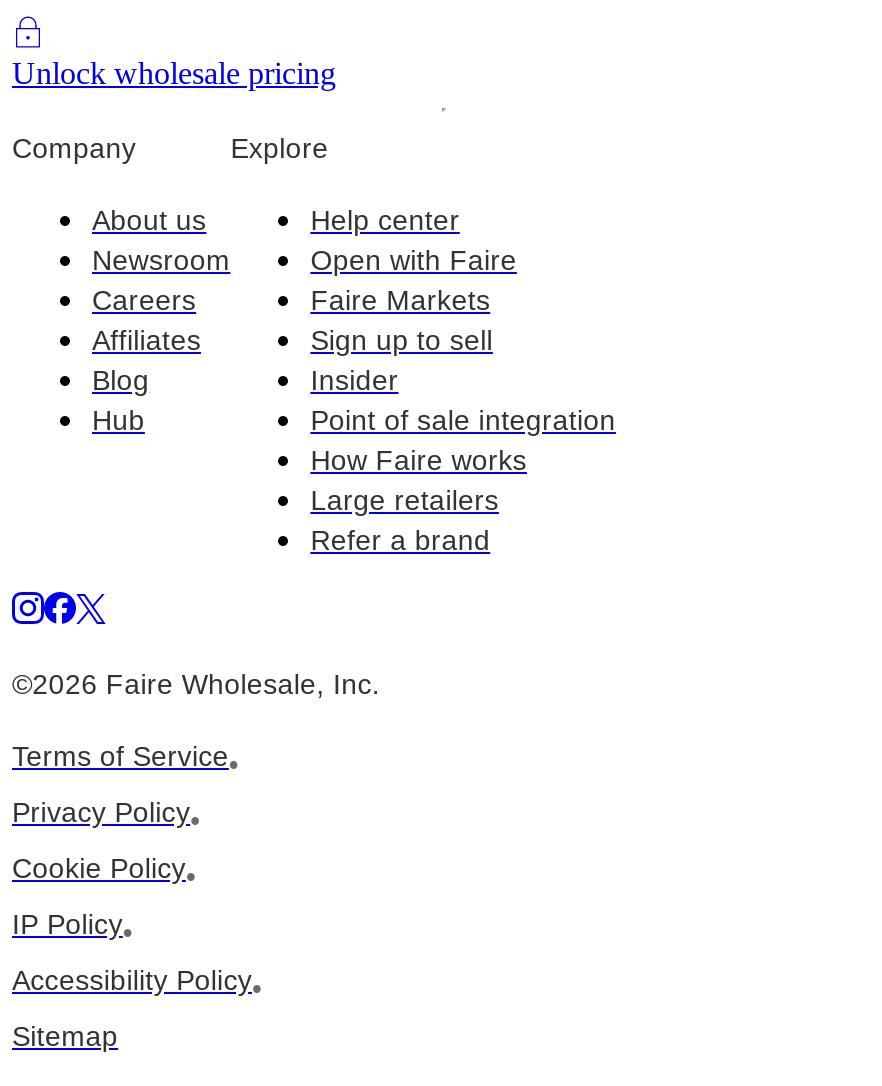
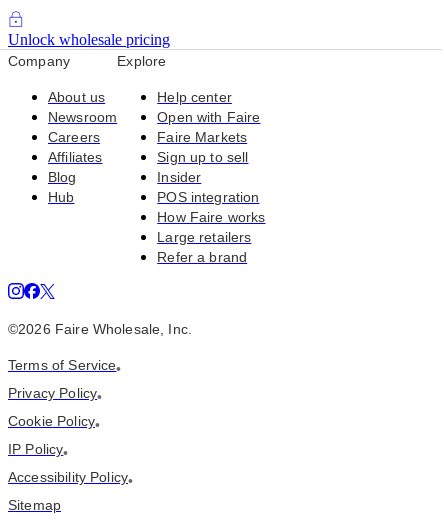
- Point of sale integration
+ POS integration
